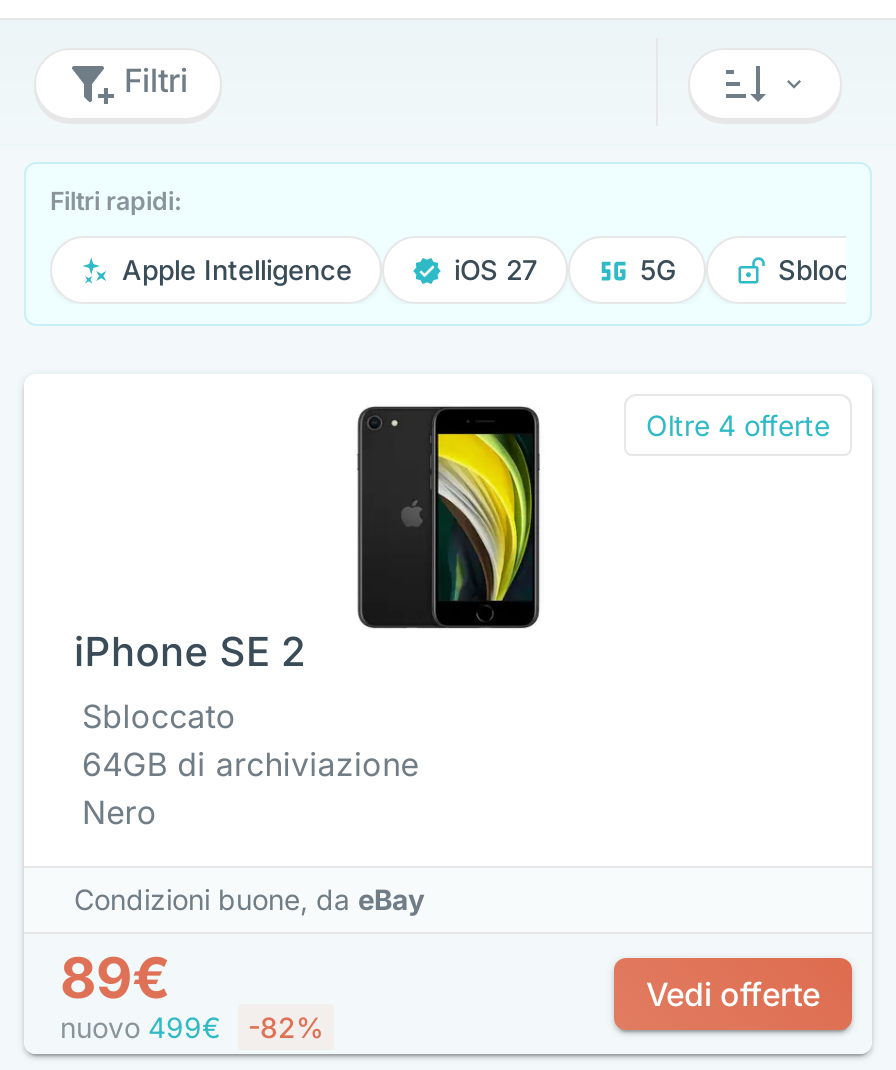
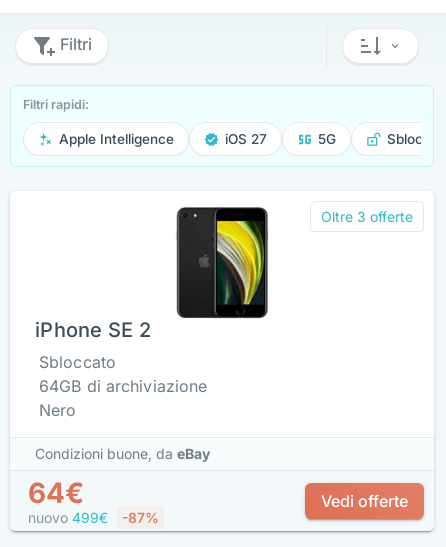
- Oltre 4 offerte
+ Oltre 3 offerte

- 89€
+ 64€

- nuovo 499€ -82%
+ nuovo 499€ -87%
